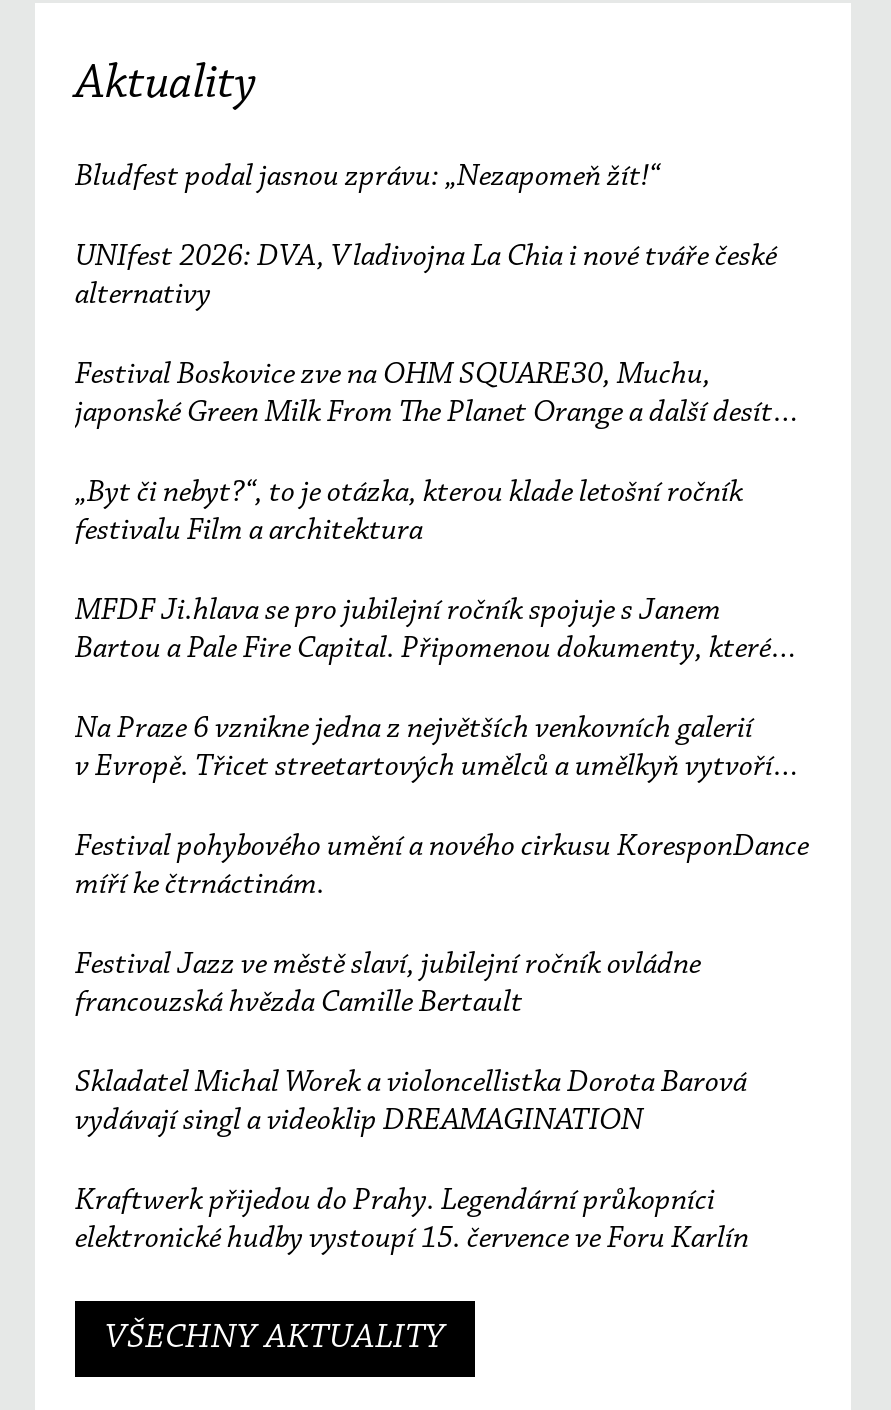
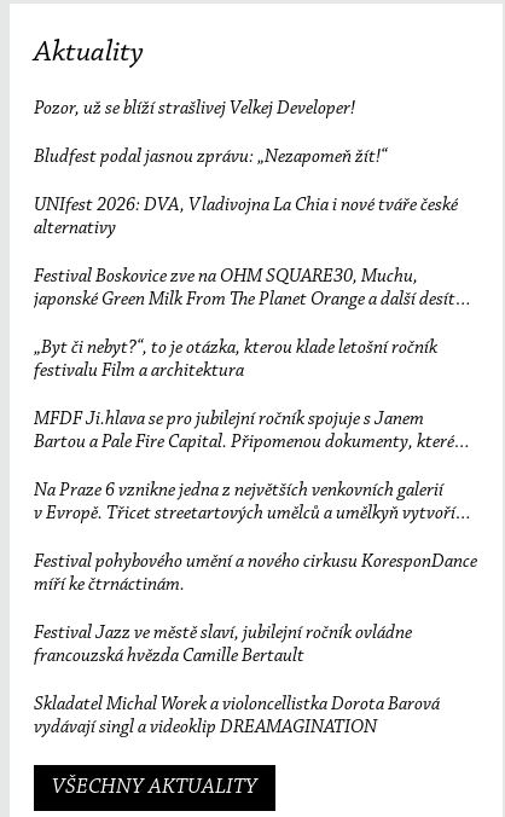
+ Pozor, už se blíží strašlivej Velkej Developer!

moved down: Bludfest podal jasnou zprávu: „Nezapomeň žít!“ | UNIfest 2026: DVA, Vladivojna La Chia i nové tváře české | alternativy | ... | francouzská hvězda Camille Bertault | Skladatel Michal Worek a violoncellistka Dorota Barová

- Kraftwerk přijedou do Prahy. Legendární průkopníci
- elektronické hudby vystoupí 15. července ve Foru Karlín
